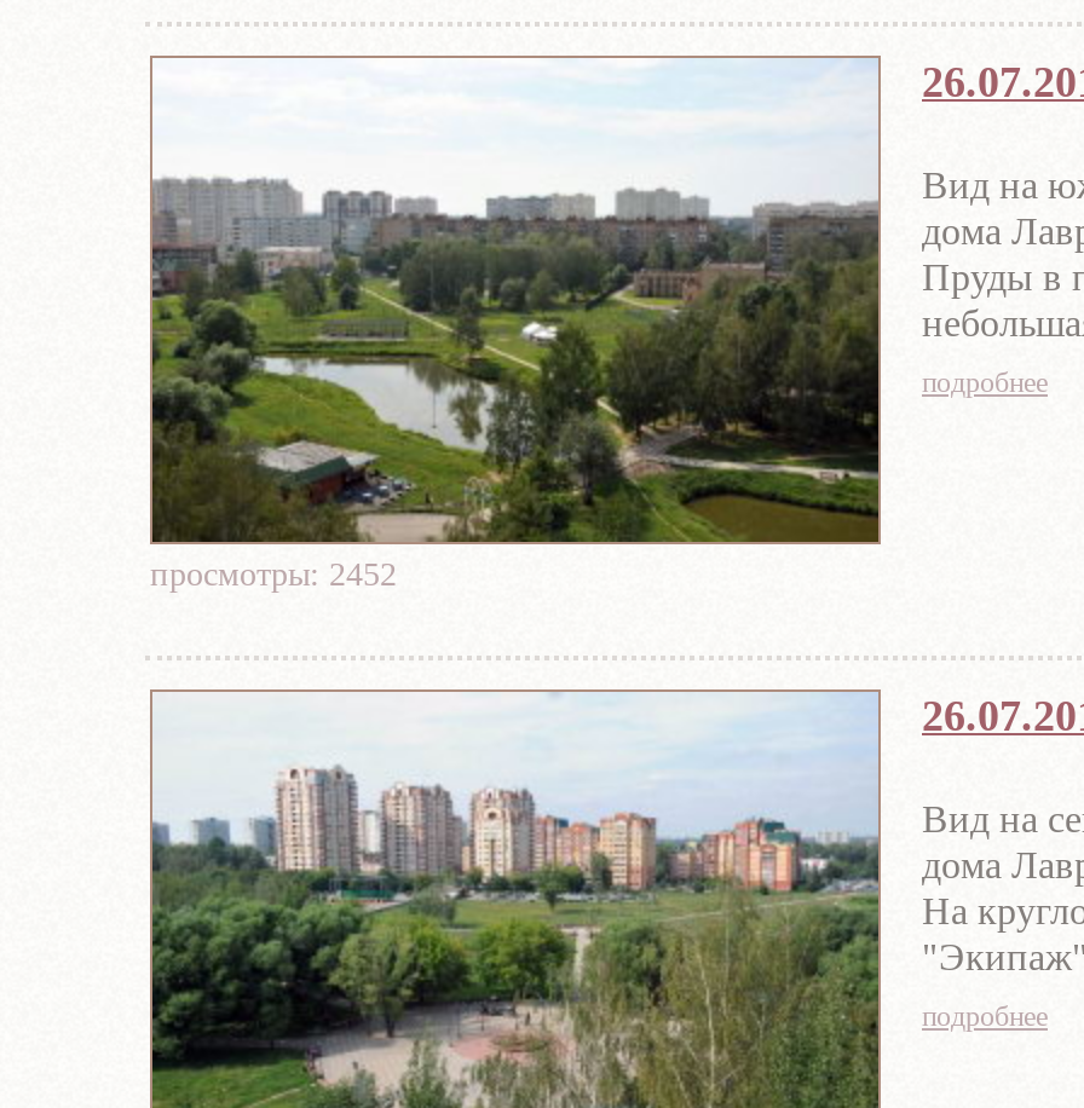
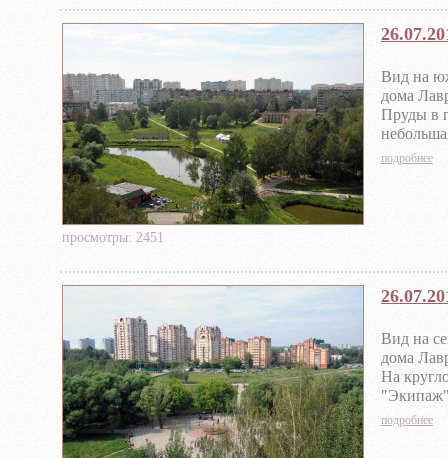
- просмотры: 2452
+ просмотры: 2451
